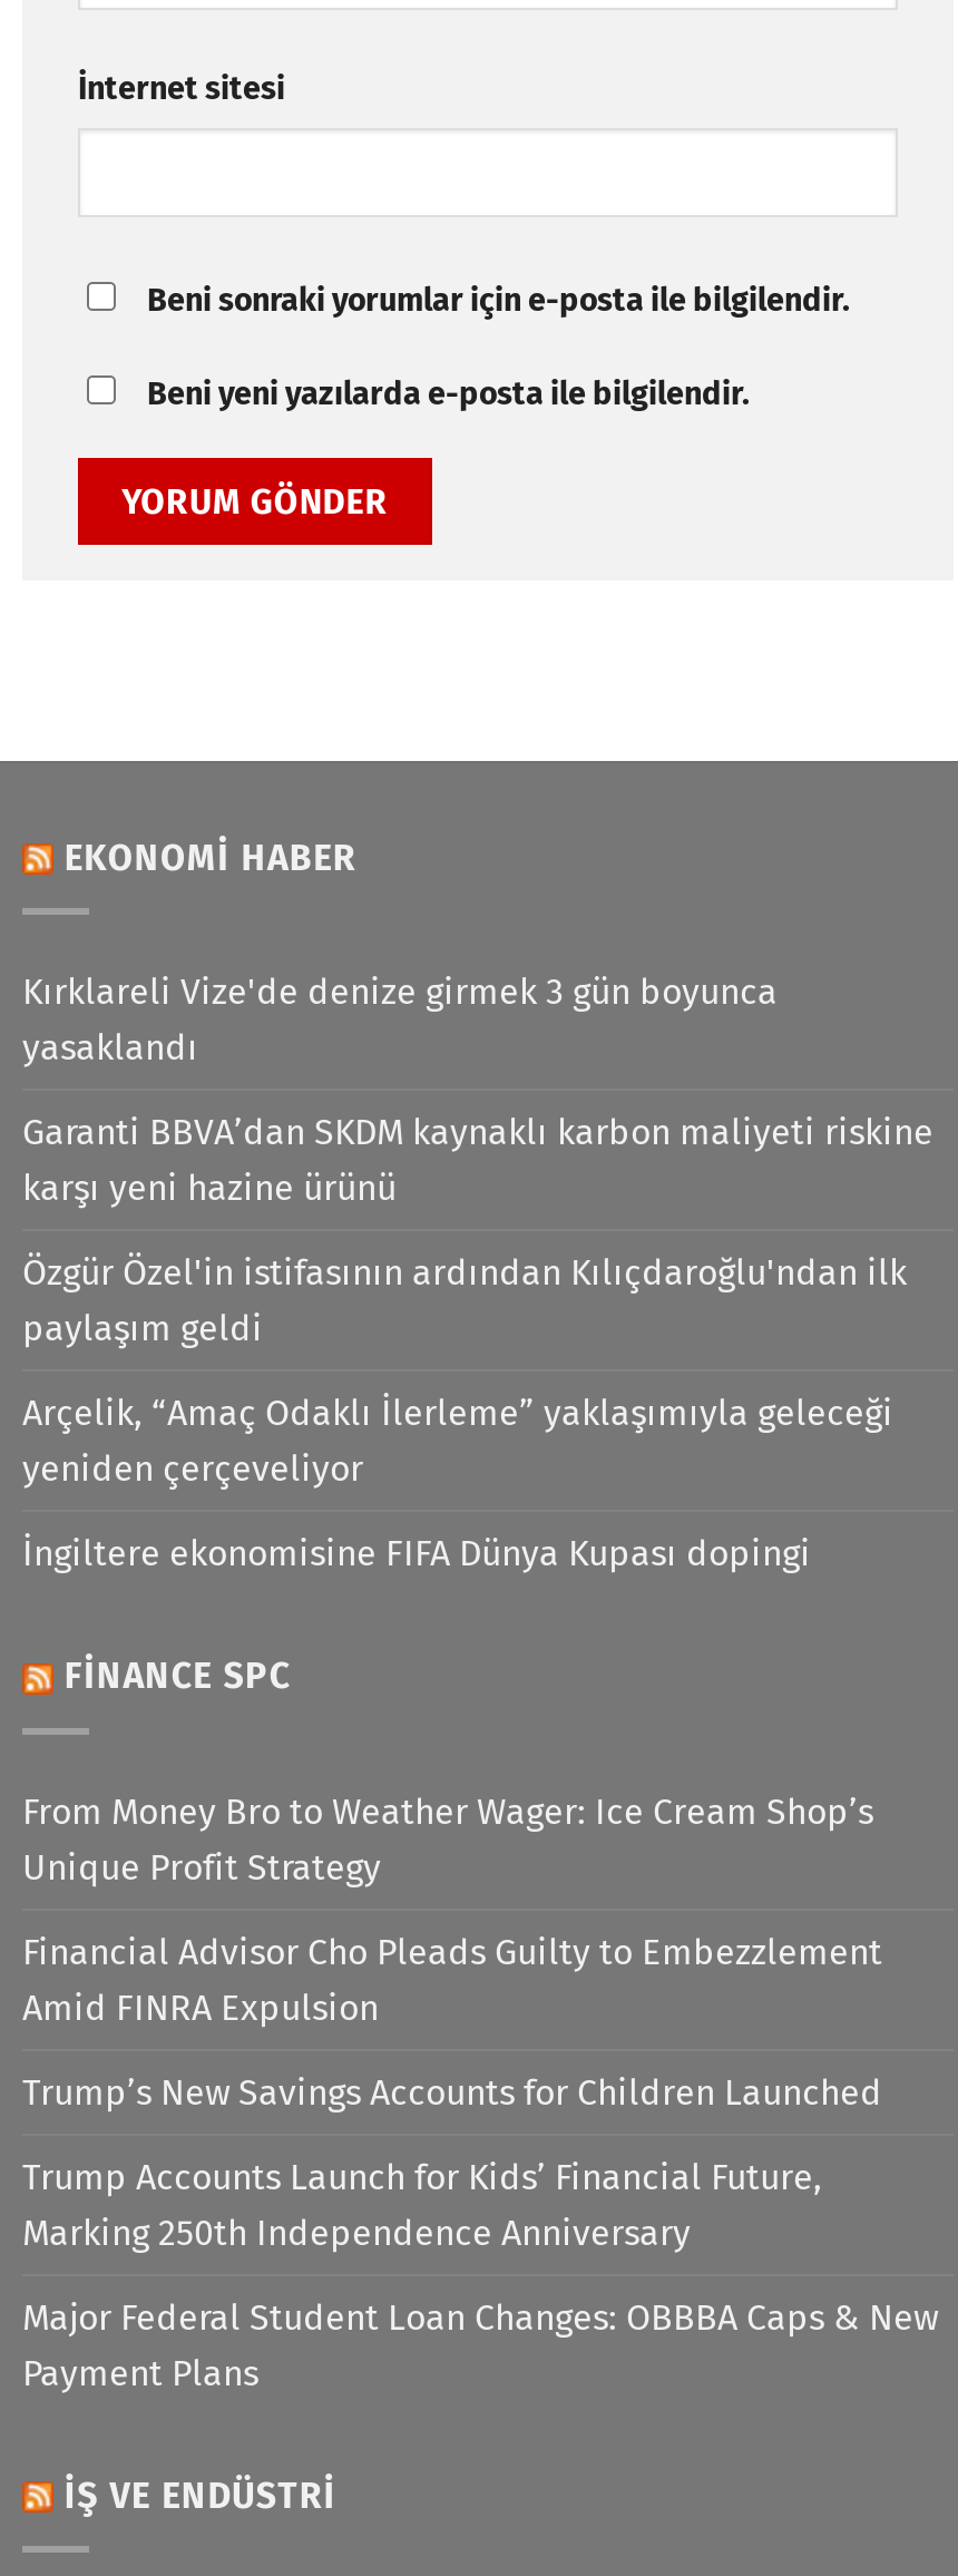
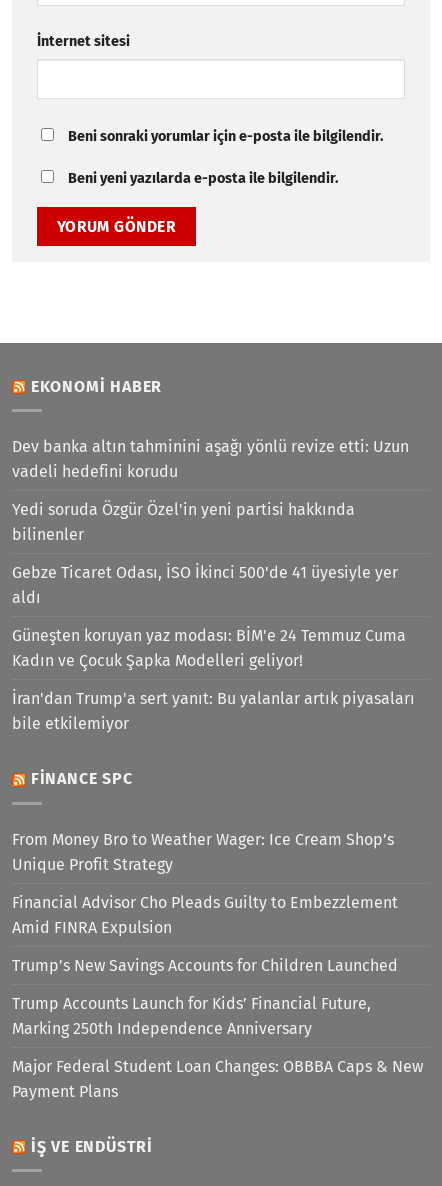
- Kırklareli Vize'de denize girmek 3 gün boyunca
- yasaklandı
+ Dev banka altın tahminini aşağı yönlü revize etti: Uzun
+ vadeli hedefini korudu

- Garanti BBVA’dan SKDM kaynaklı karbon maliyeti riskine
- karşı yeni hazine ürünü
+ Yedi soruda Özgür Özel'in yeni partisi hakkında
+ bilinenler

- Özgür Özel'in istifasının ardından Kılıçdaroğlu'ndan ilk
- paylaşım geldi
+ Gebze Ticaret Odası, İSO İkinci 500'de 41 üyesiyle yer
+ aldı

- Arçelik, “Amaç Odaklı İlerleme” yaklaşımıyla geleceği
- yeniden çerçeveliyor
+ Güneşten koruyan yaz modası: BİM'e 24 Temmuz Cuma
+ Kadın ve Çocuk Şapka Modelleri geliyor!

- İngiltere ekonomisine FIFA Dünya Kupası dopingi
+ İran'dan Trump'a sert yanıt: Bu yalanlar artık piyasaları
+ bile etkilemiyor
